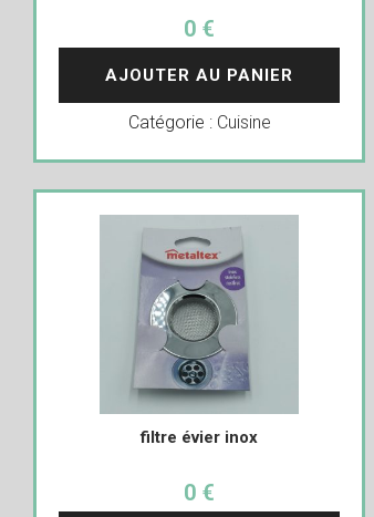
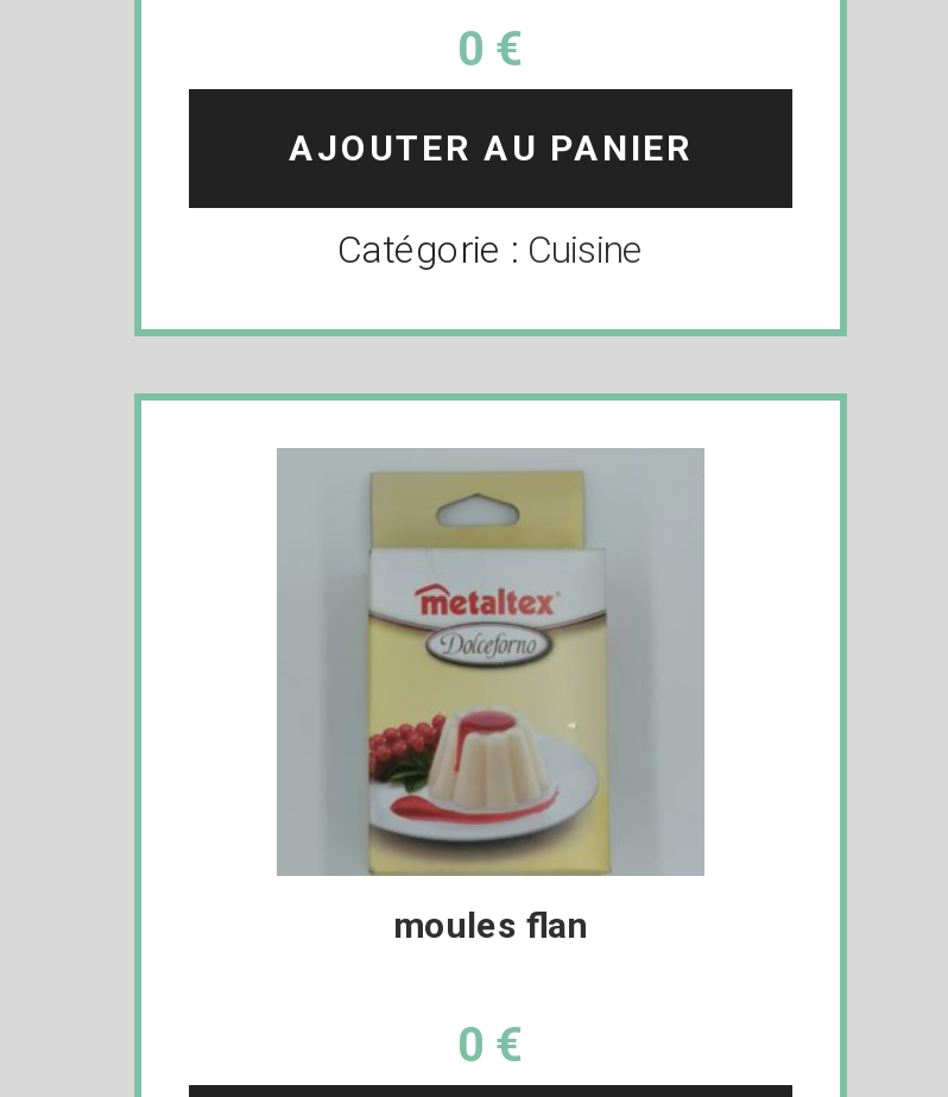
- [image]
- filtre évier inox
+ [image]
+ moules flan
